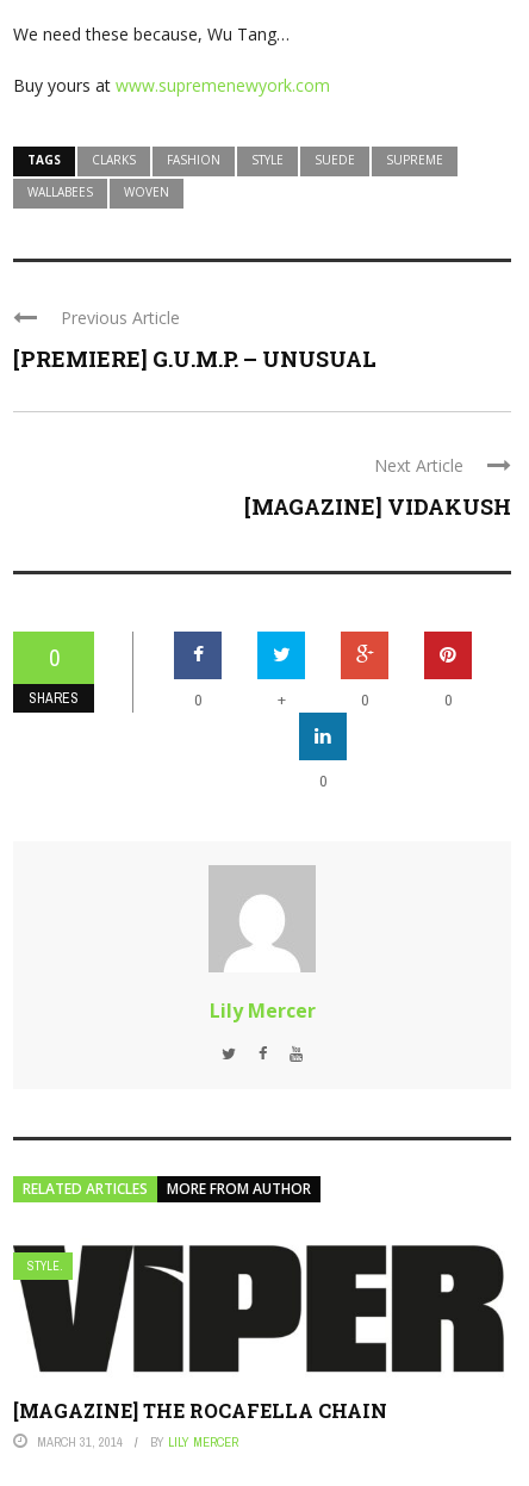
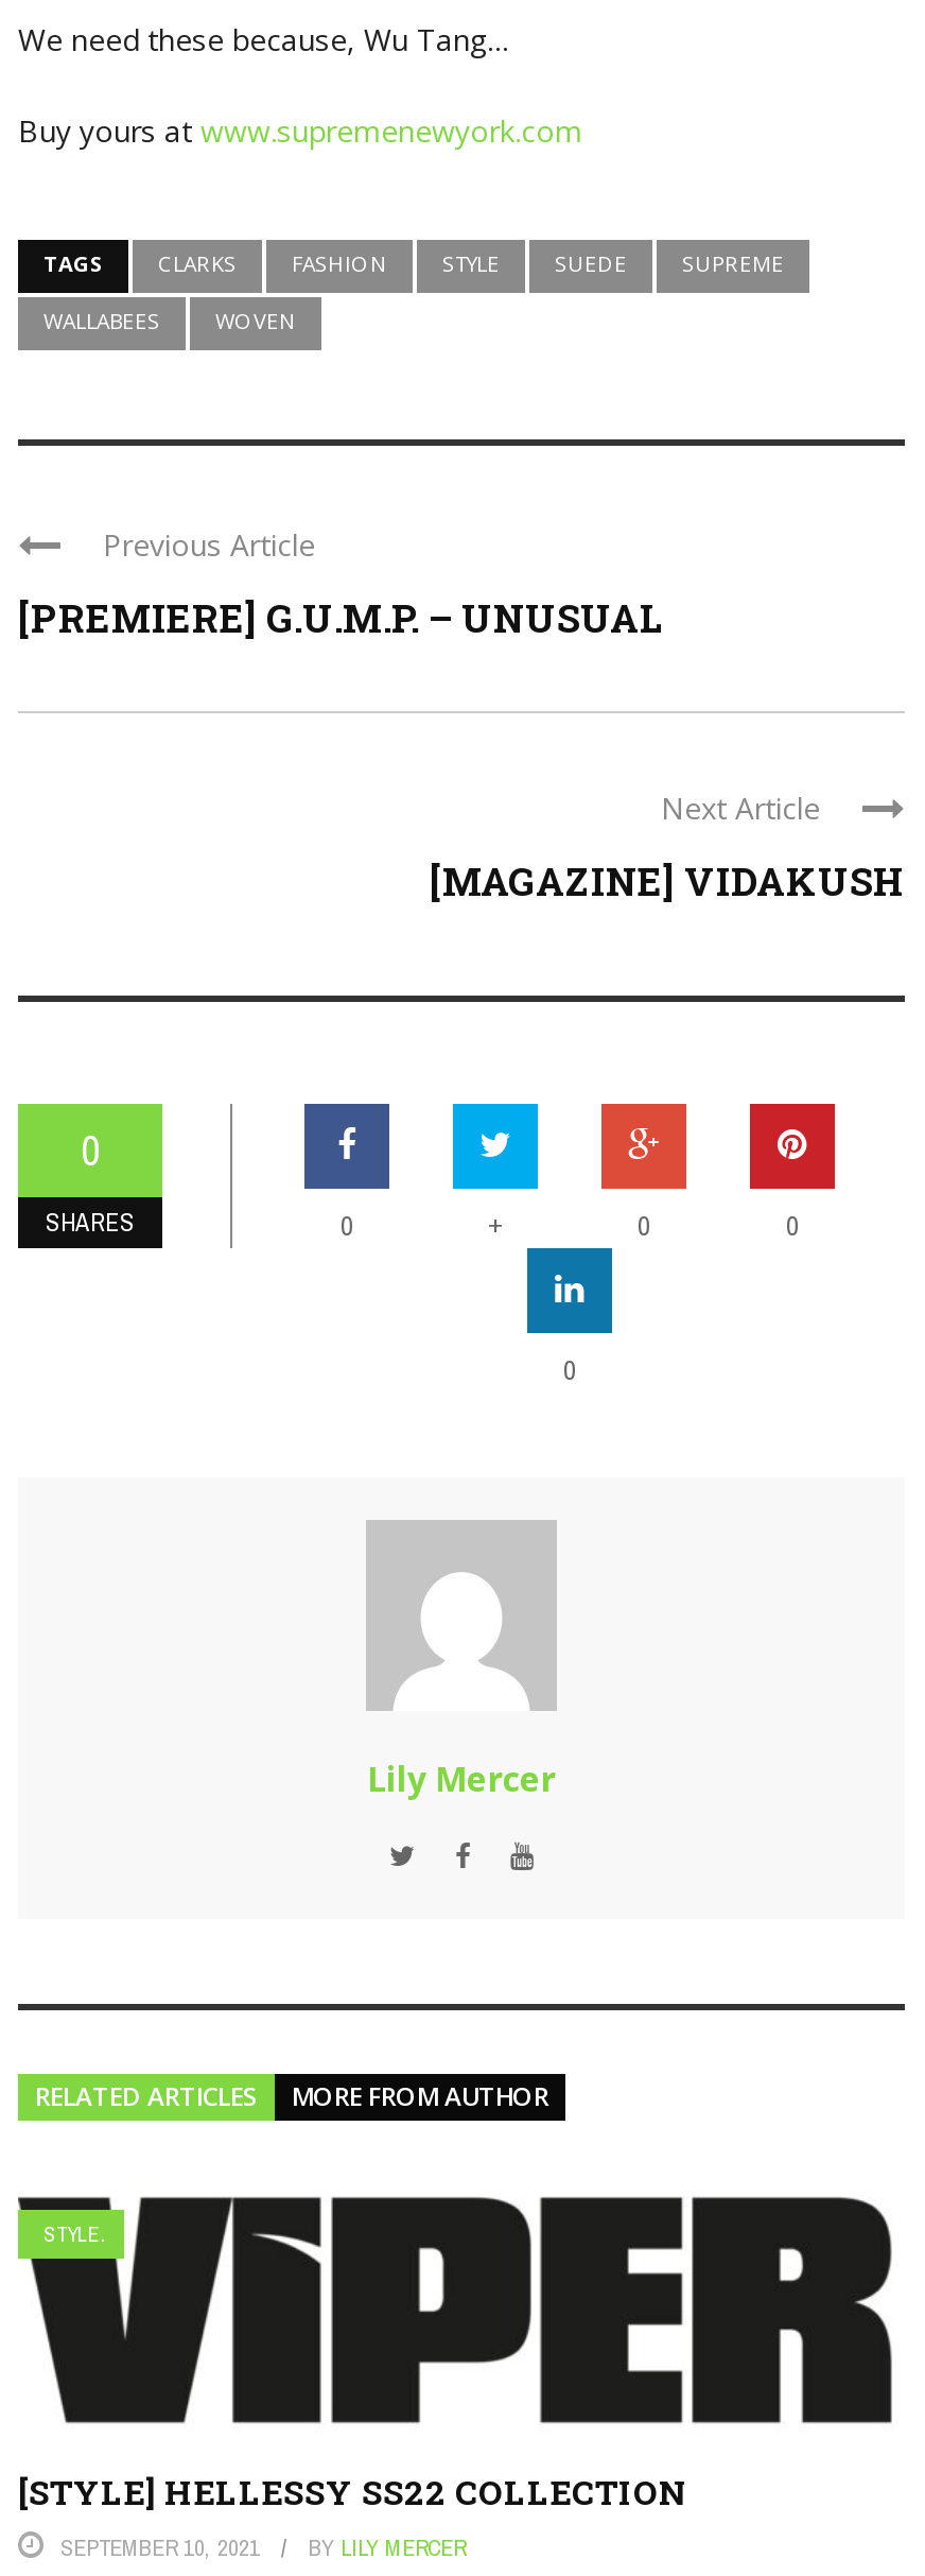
- [MAGAZINE] THE ROCAFELLA CHAIN
- MARCH 31, 2014
+ [STYLE] HELLESSY SS22 COLLECTION
+ SEPTEMBER 10, 2021
